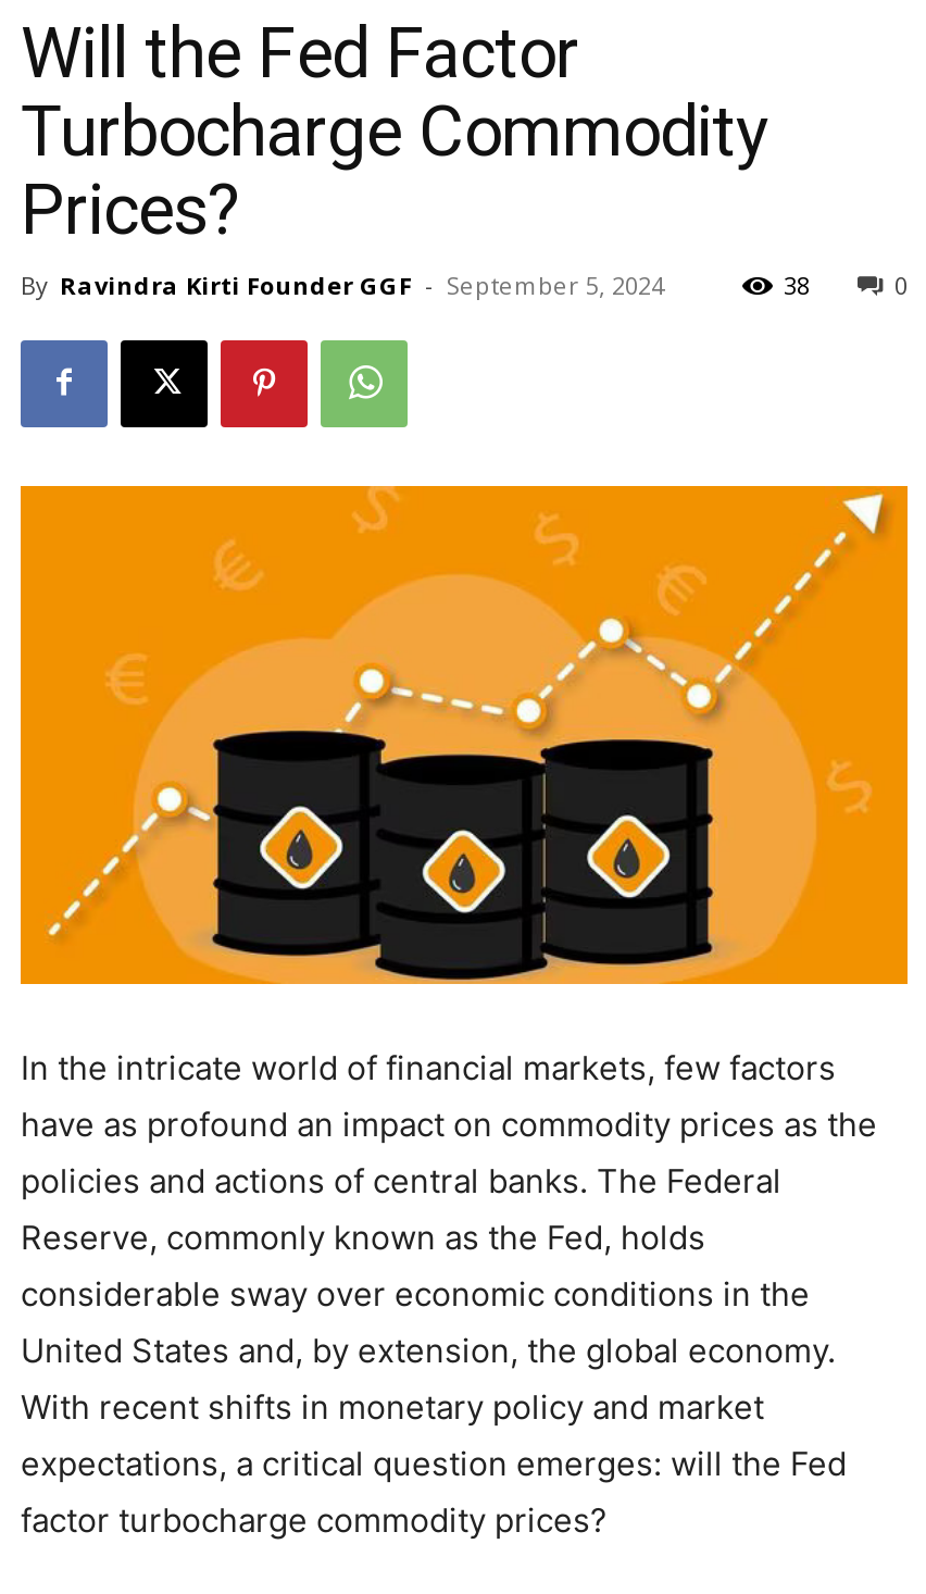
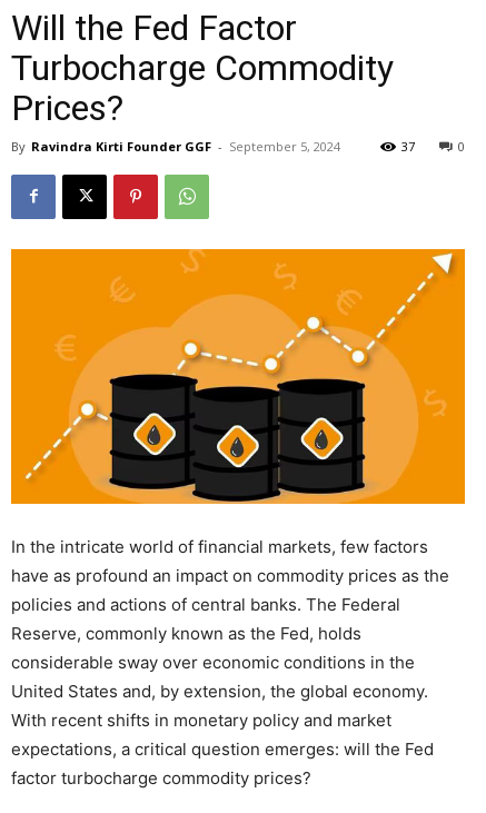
- 38
+ 37
